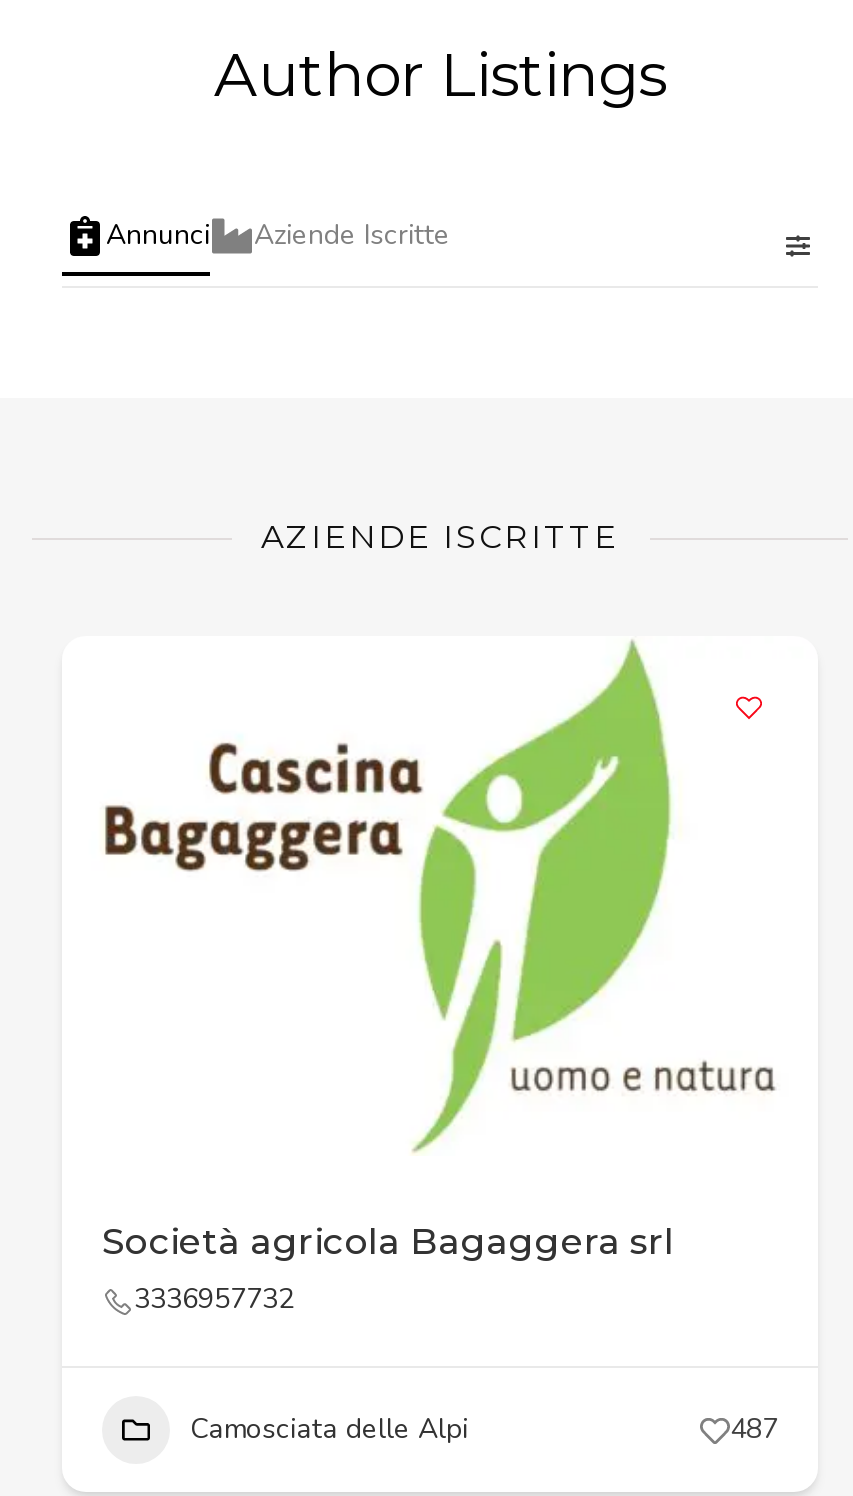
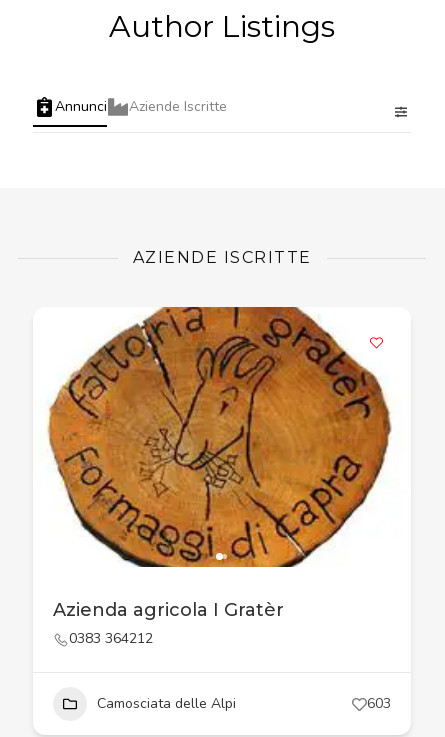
- [image]
- Società agricola Bagaggera srl
- 3336957732
+ [image]
+ Azienda agricola I Gratèr
+ 0383 364212

- 487
+ 603
